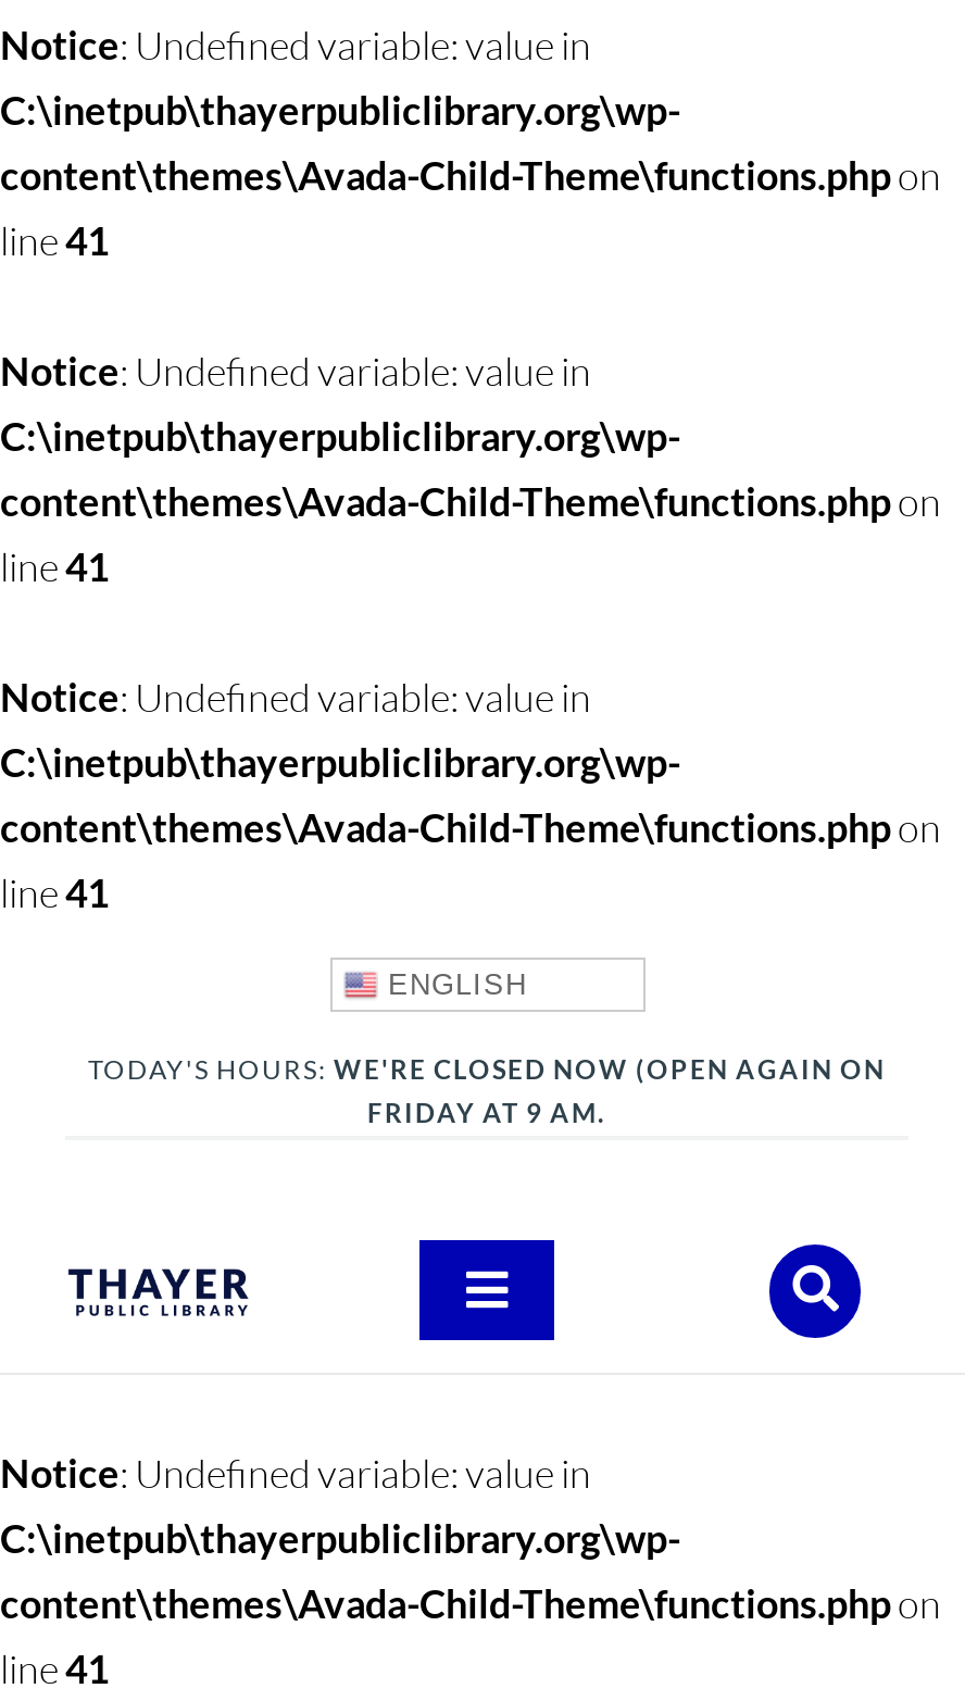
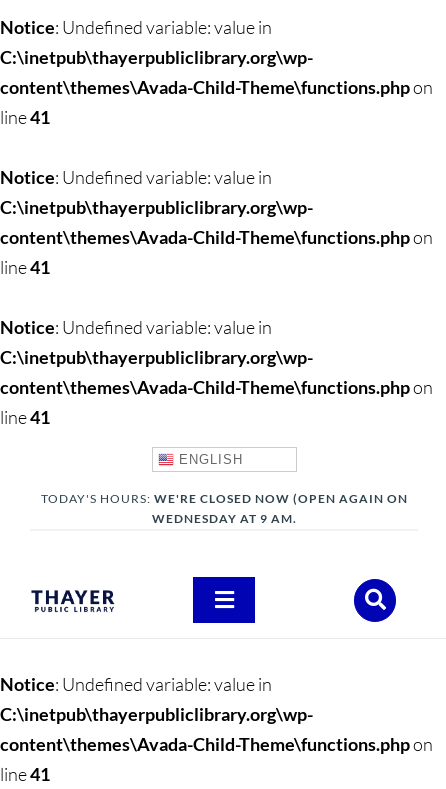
- FRIDAY AT 9 AM.
+ WEDNESDAY AT 9 AM.
